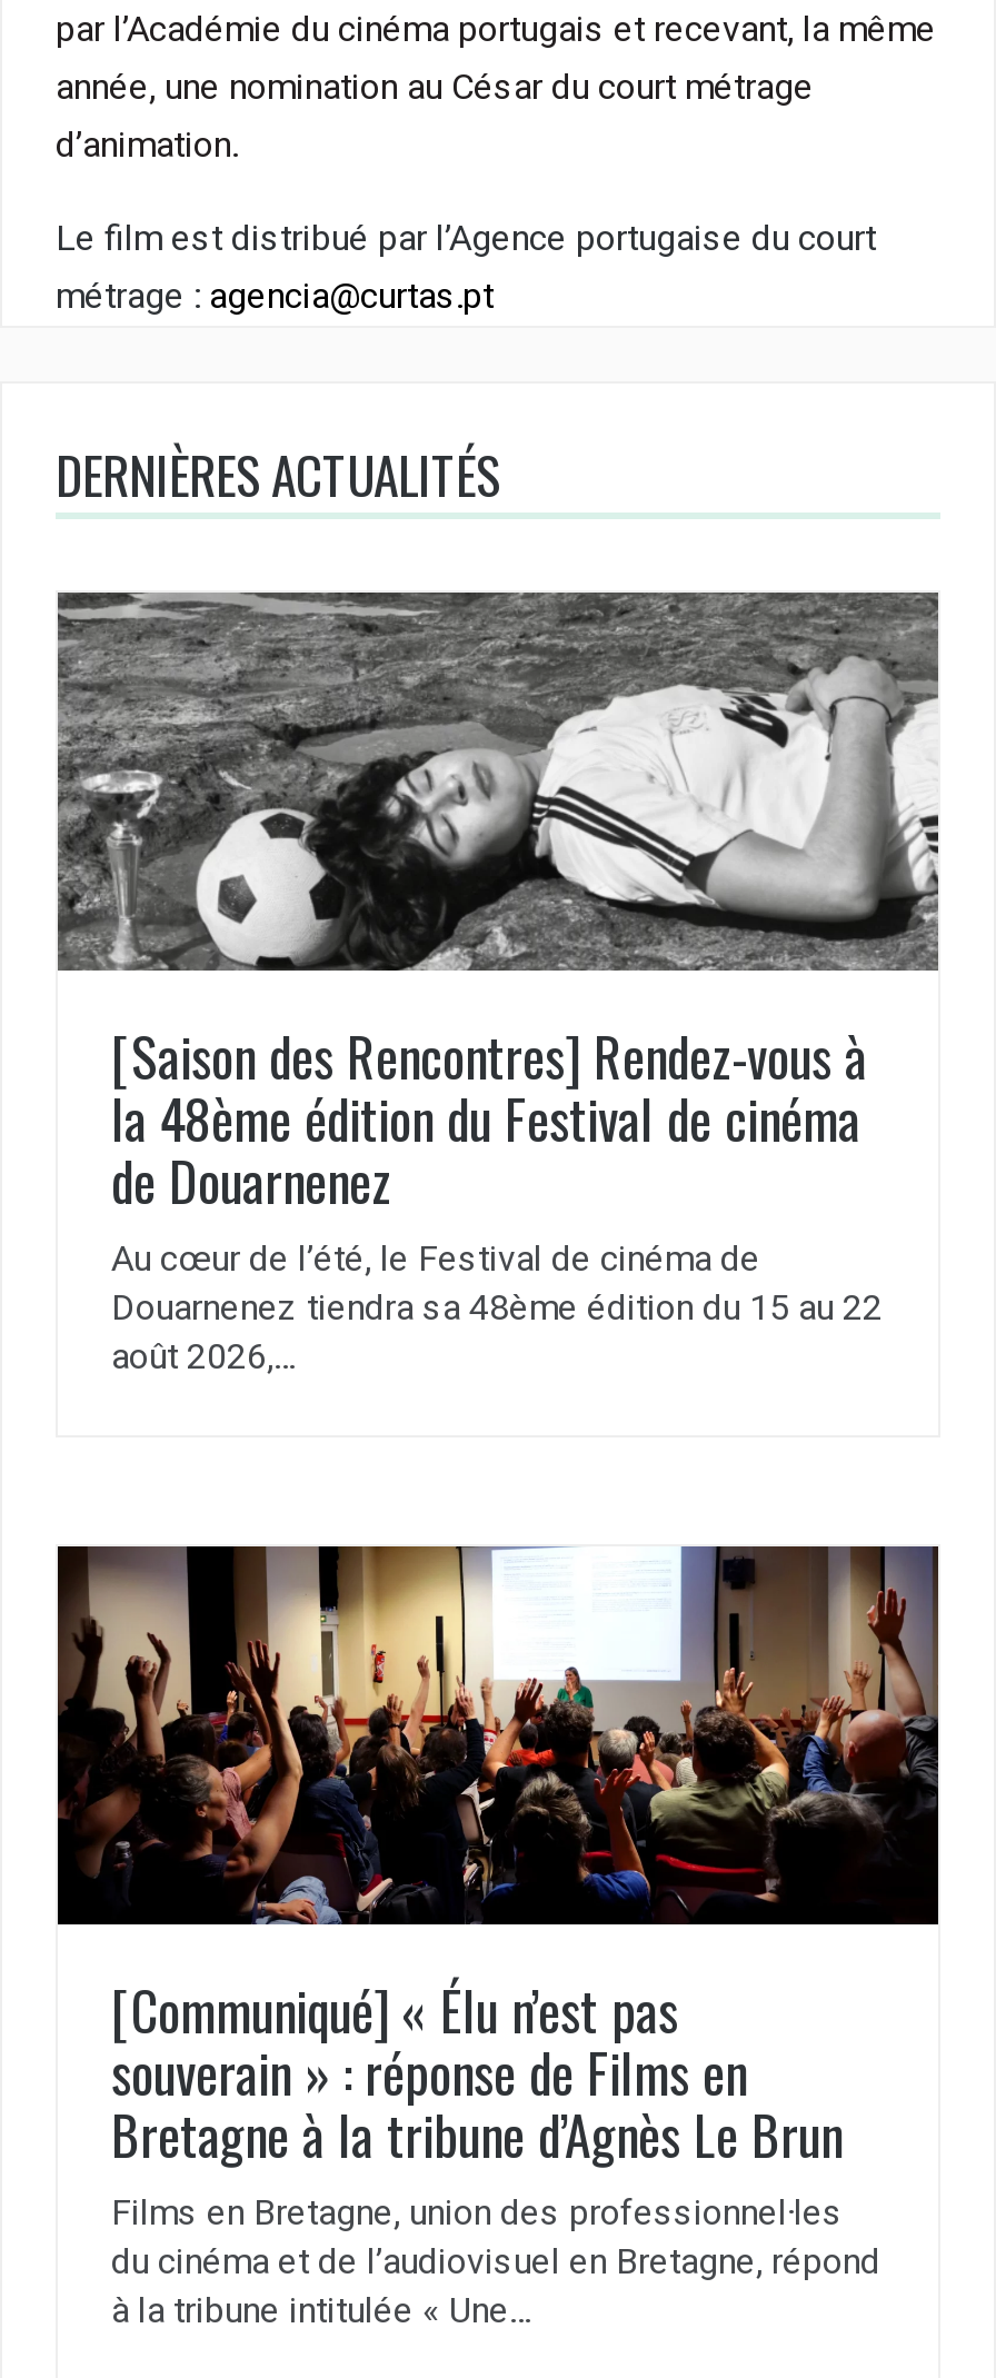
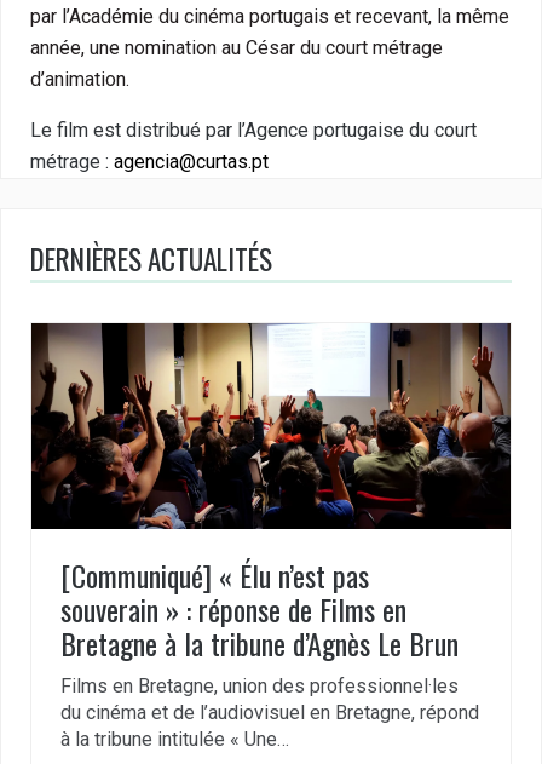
- [image]
- [Saison des Rencontres] Rendez-vous à
- la 48ème édition du Festival de cinéma
- de Douarnenez
- Au cœur de l’été, le Festival de cinéma de
- Douarnenez tiendra sa 48ème édition du 15 au 22
- août 2026,…
